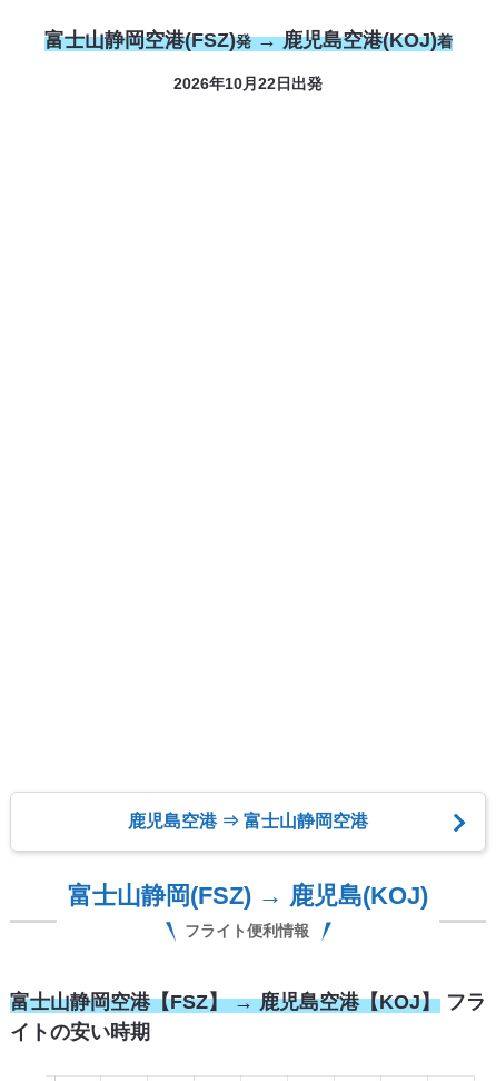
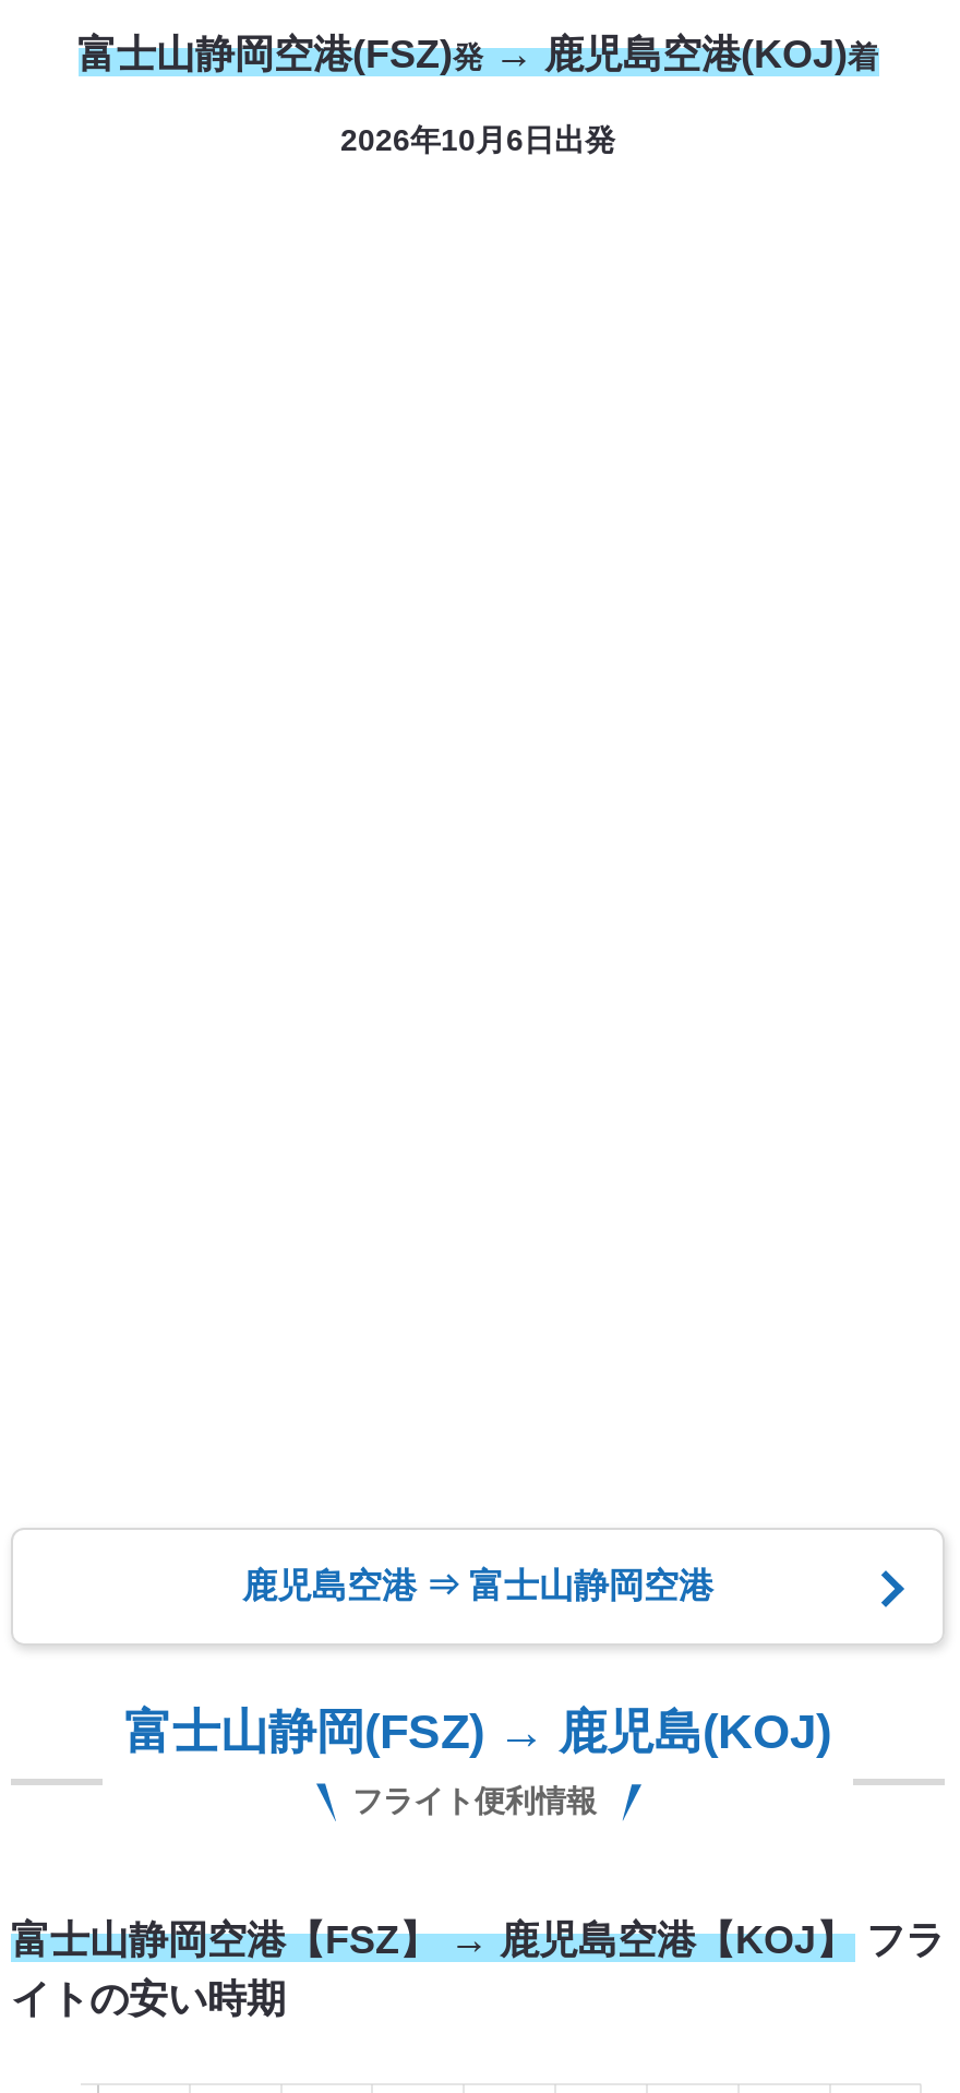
- 2026年10月22日出発
+ 2026年10月6日出発
